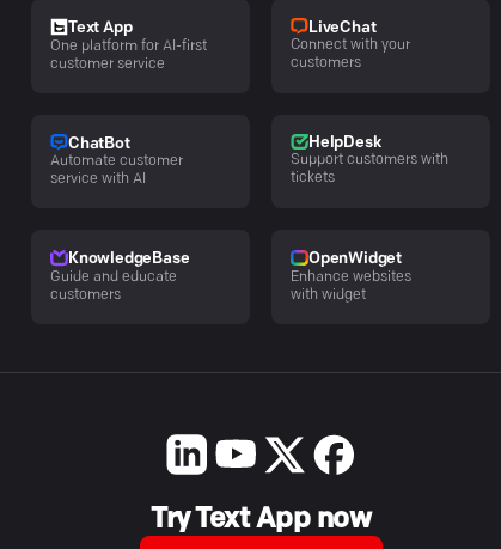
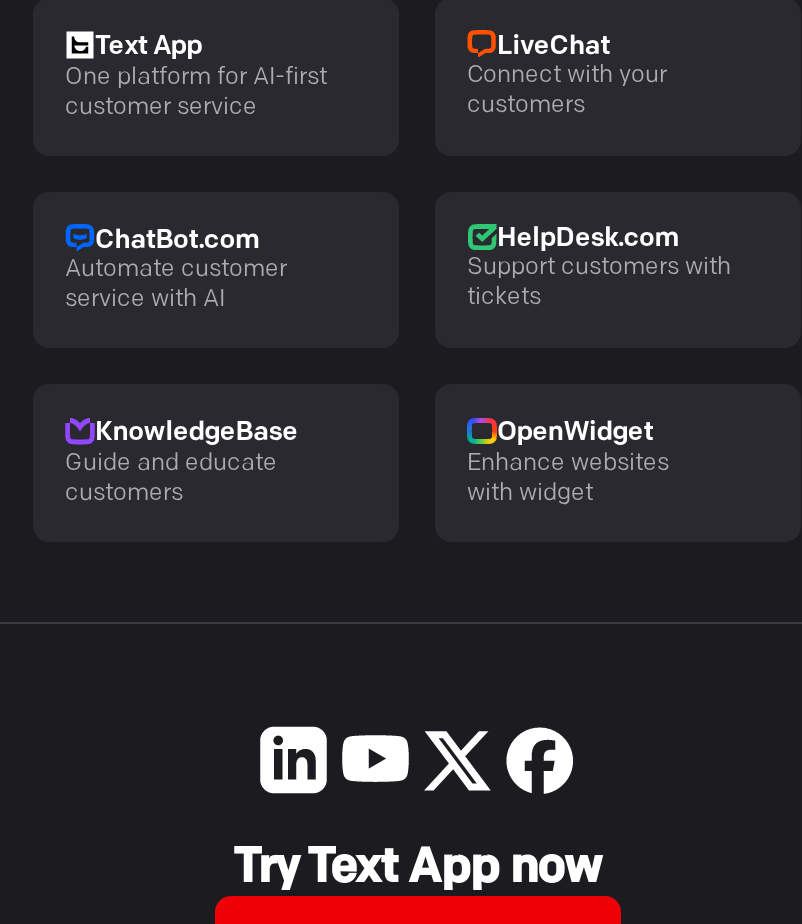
- ChatBot
+ ChatBot.com

- HelpDesk
+ HelpDesk.com
